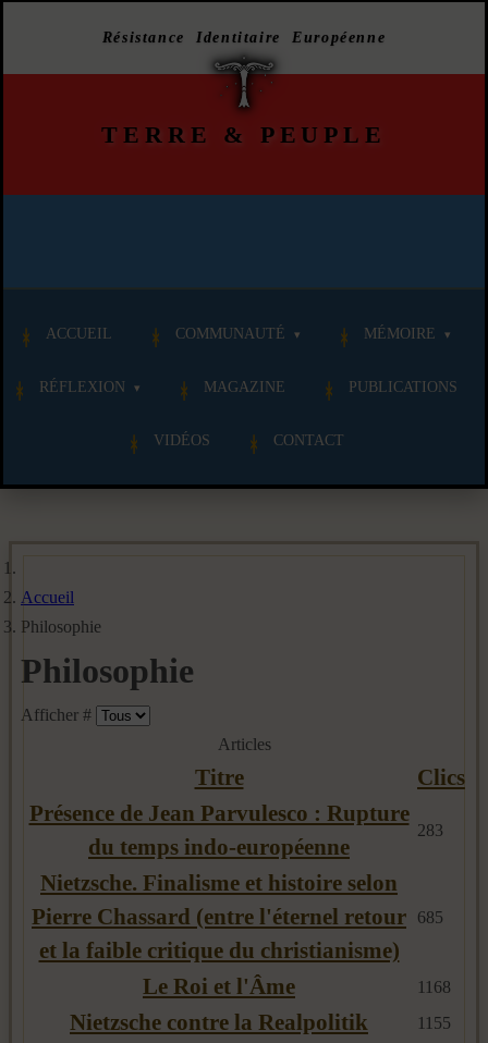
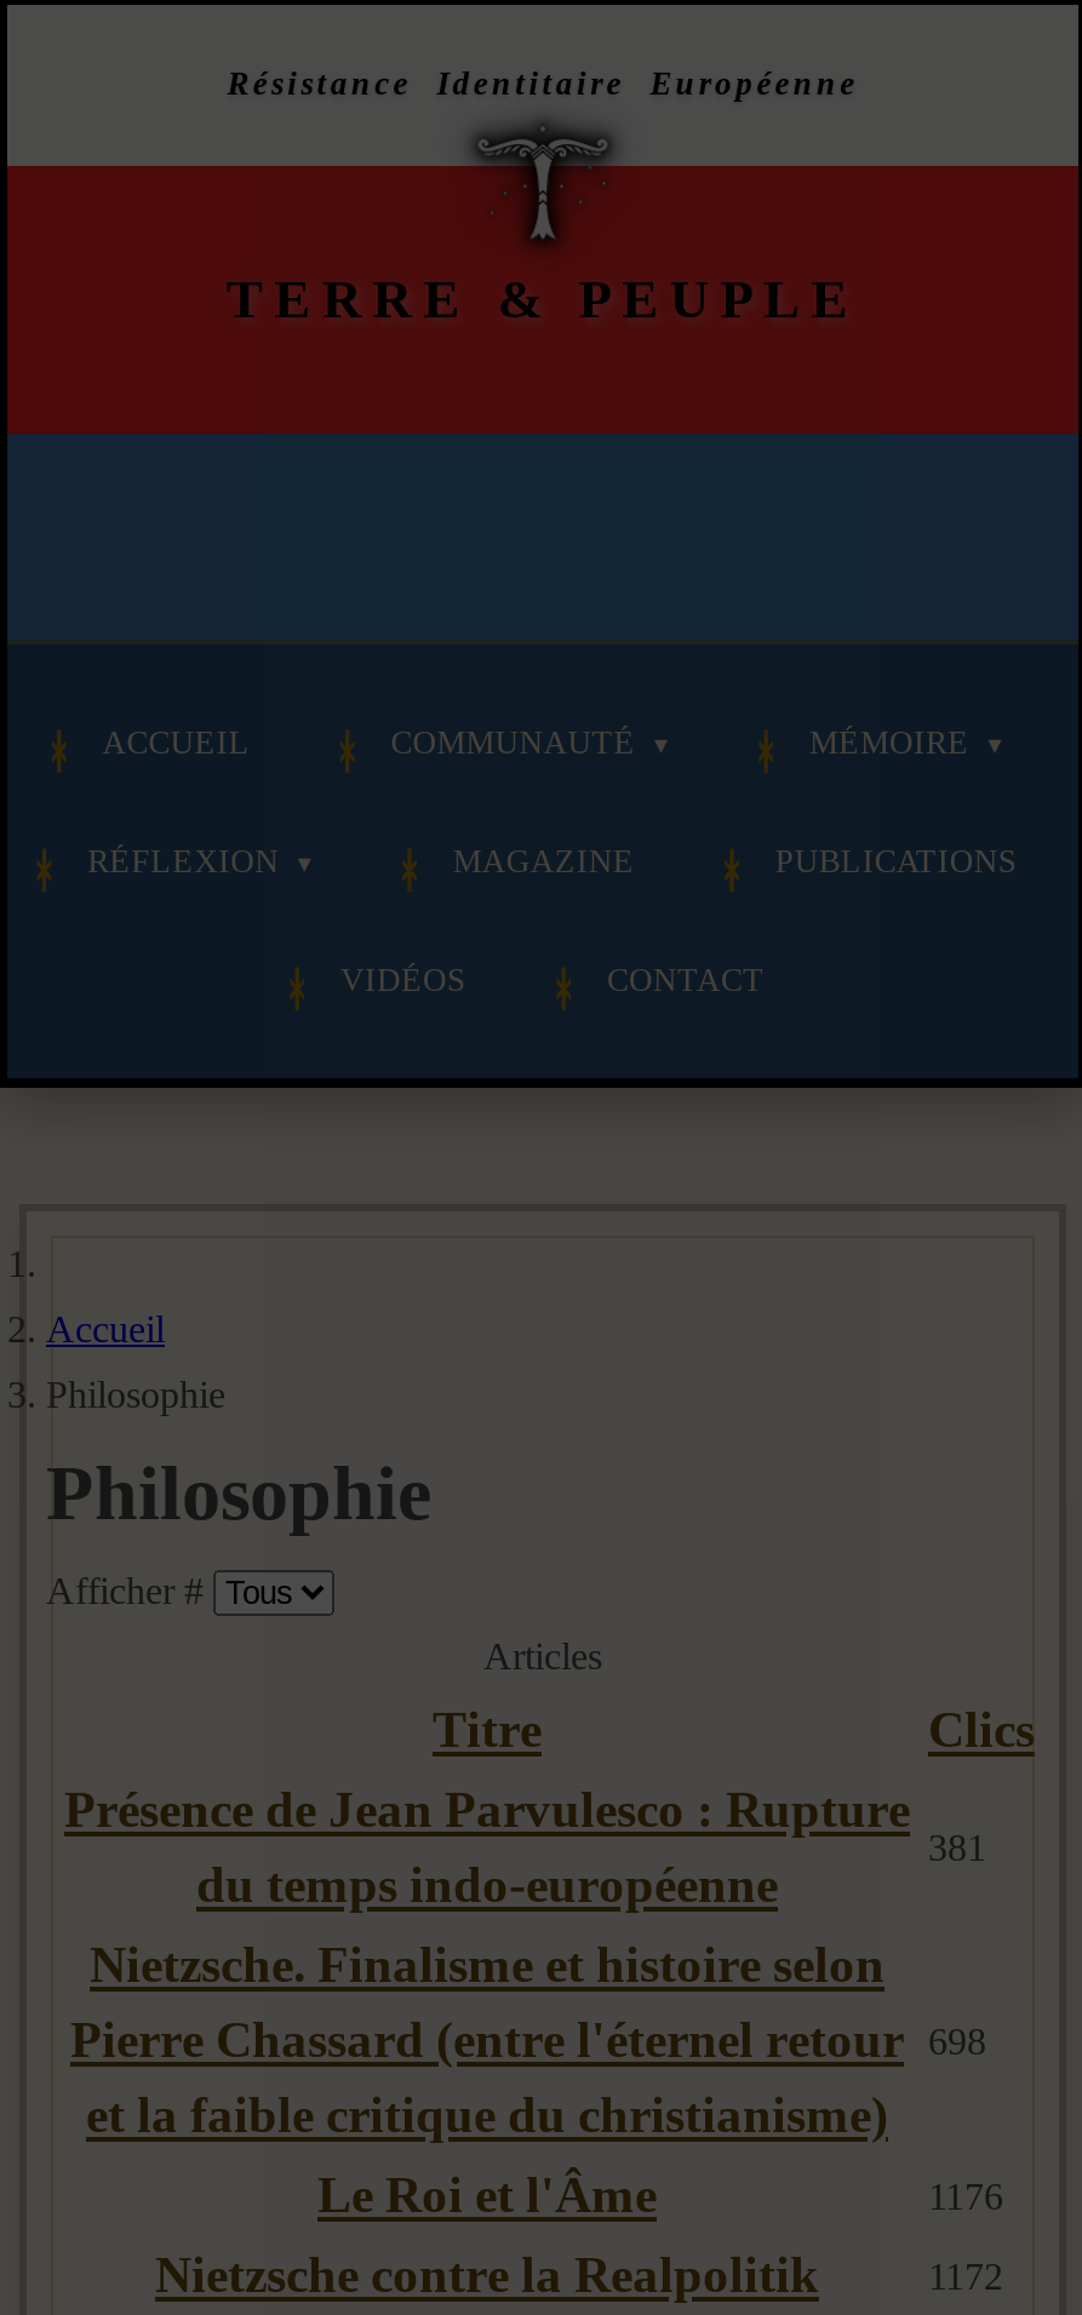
- 283
+ 381

- Pierre Chassard (entre l'éternel retour 685
+ Pierre Chassard (entre l'éternel retour 698

- 1168
+ 1176

- 1155
+ 1172
